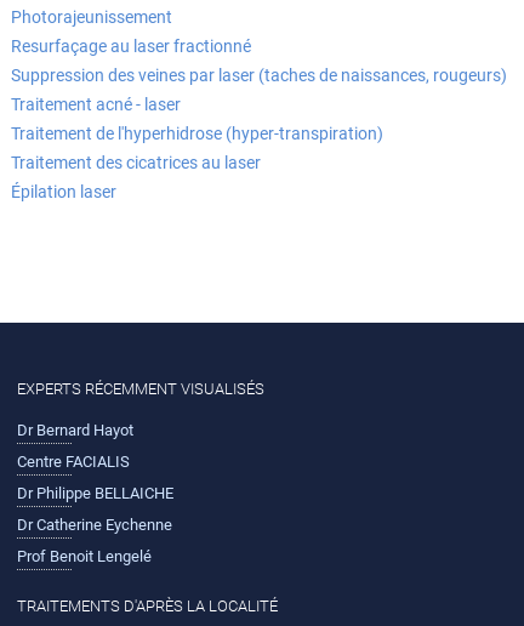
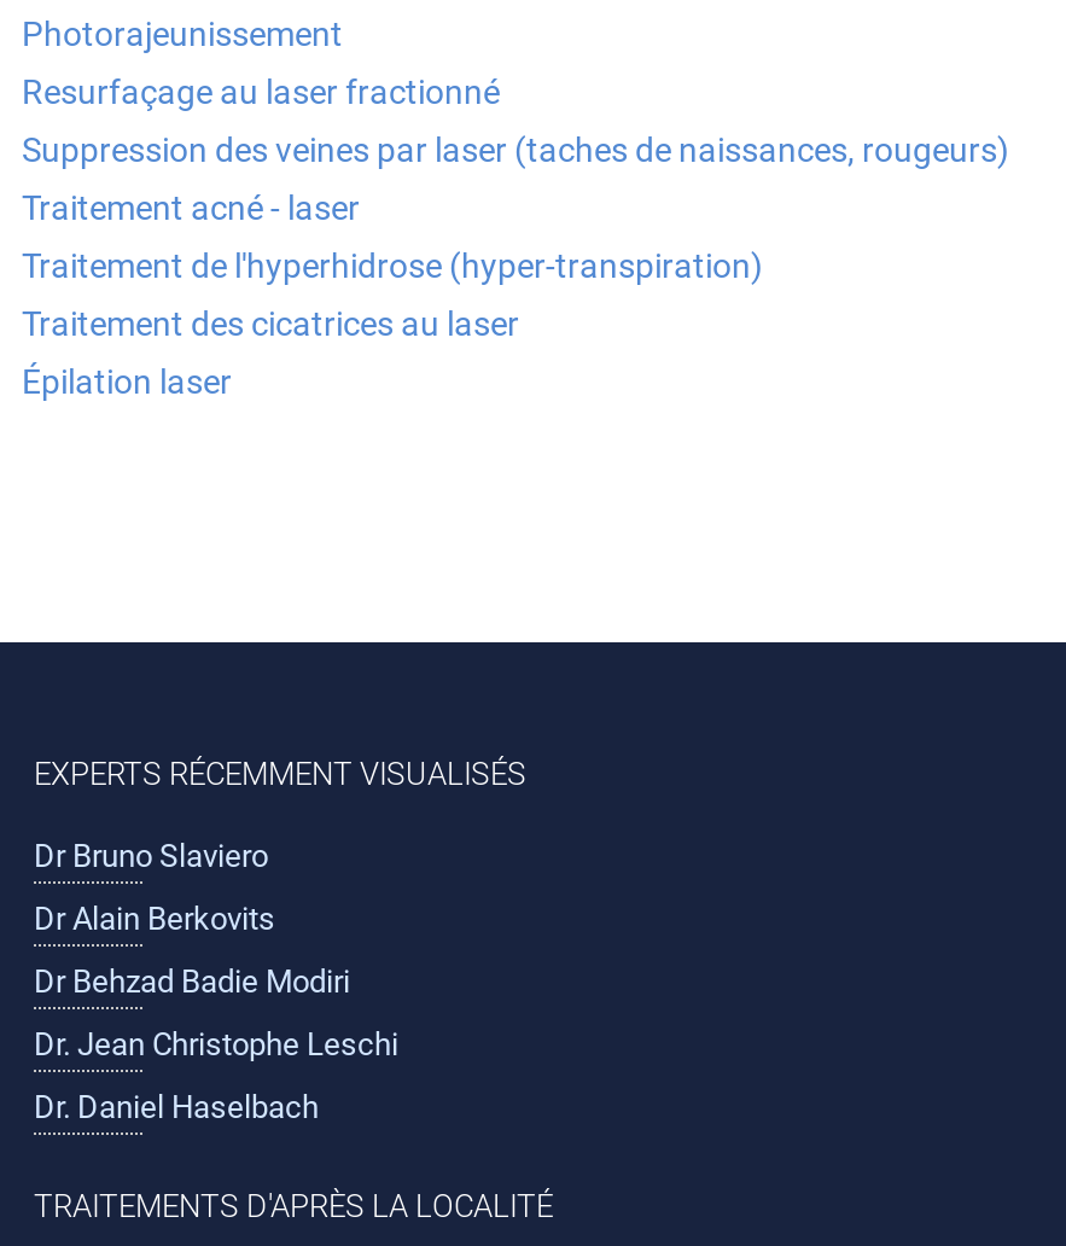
- Dr Bernard Hayot
+ Dr Bruno Slaviero

- Centre FACIALIS
+ Dr Alain Berkovits

- Dr Philippe BELLAICHE
+ Dr Behzad Badie Modiri

- Dr Catherine Eychenne
+ Dr. Jean Christophe Leschi

- Prof Benoit Lengelé
+ Dr. Daniel Haselbach
